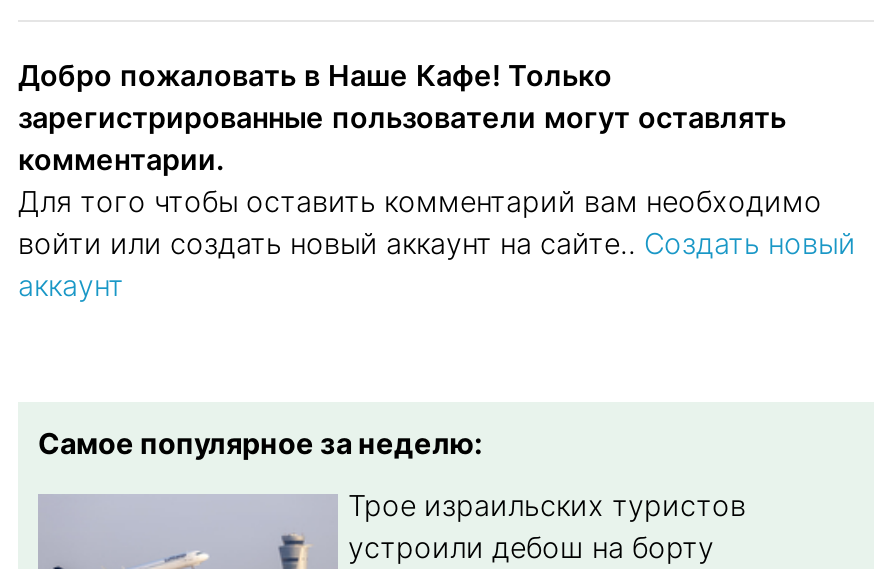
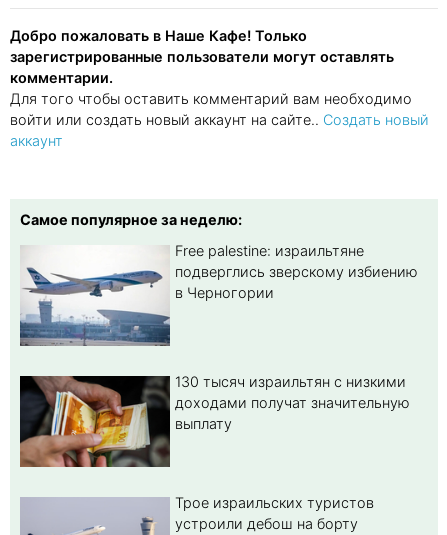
+ [image]
+ 130 тысяч израильтян с низкими
+ доходами получат значительную
+ выплату

+ [image]
+ Free palestine: израильтяне
+ подверглись зверскому избиению
+ в Черногории
